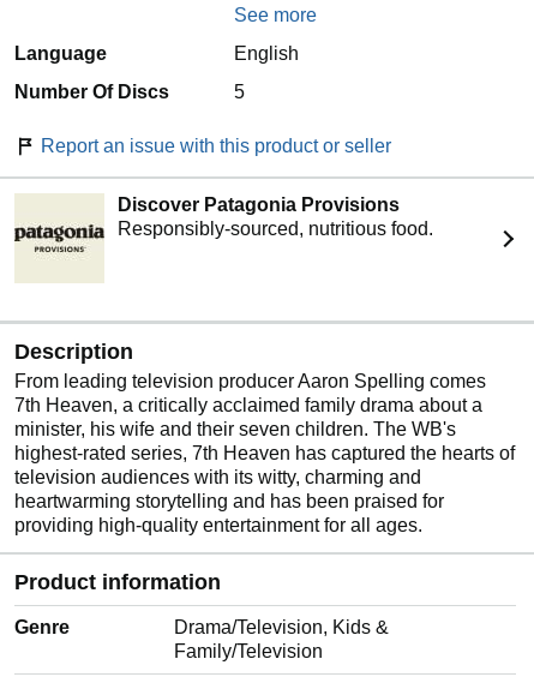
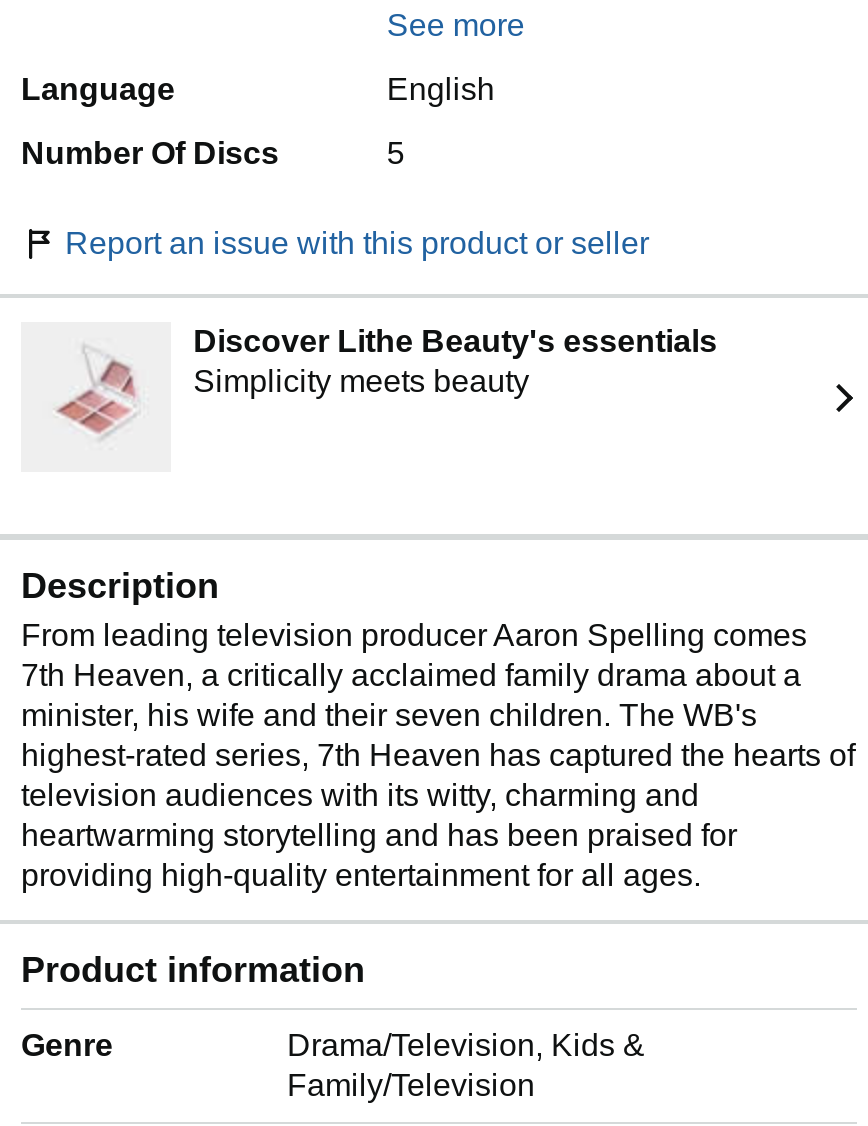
- [image]
- Discover Patagonia Provisions
- Responsibly-sourced, nutritious food.
+ [image]
+ Discover Lithe Beauty's essentials
+ Simplicity meets beauty
